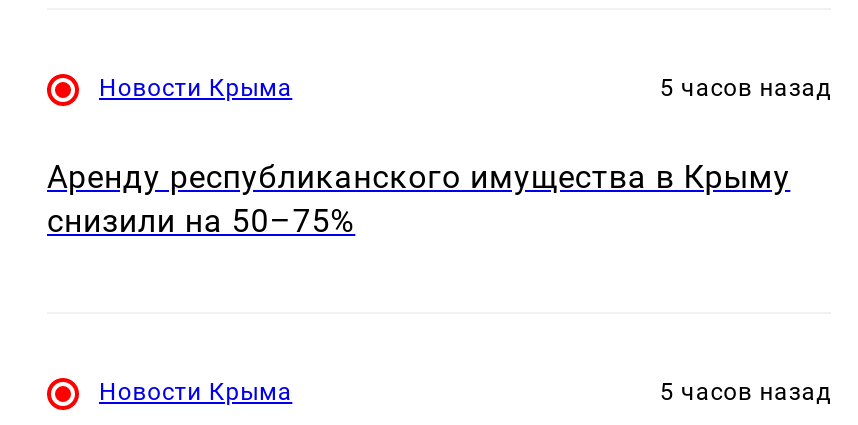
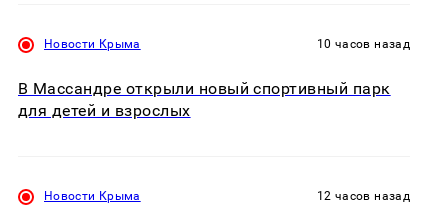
- 5 часов назад
+ 10 часов назад

- Аренду республиканского имущества в Крыму
- снизили на 50–75%
+ В Массандре открыли новый спортивный парк
+ для детей и взрослых

- 5 часов назад
+ 12 часов назад
